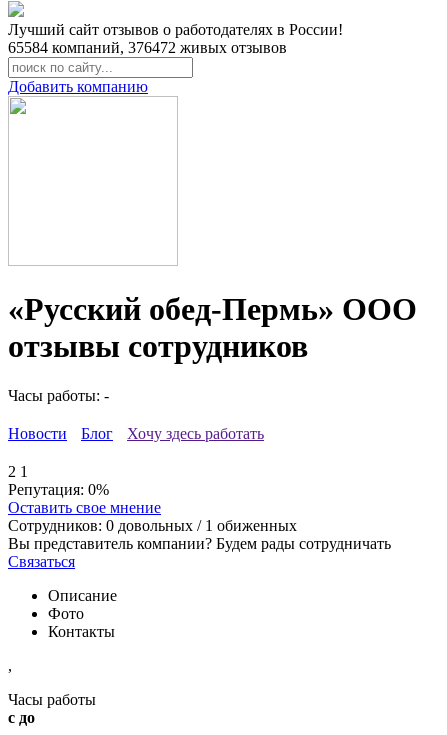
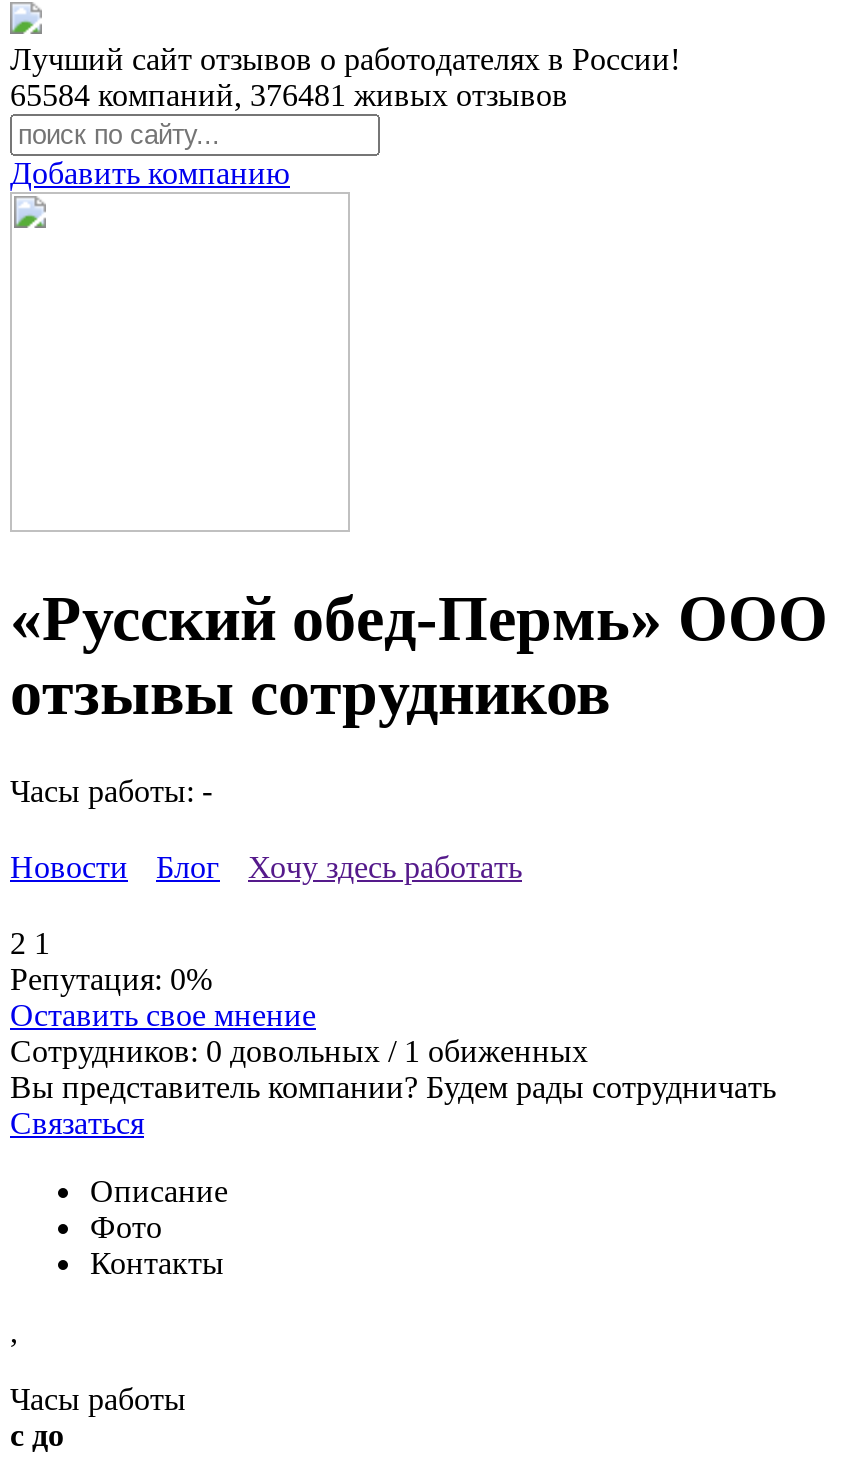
- 65584 компаний, 376472живых отзывов
+ 65584 компаний, 376481живых отзывов
